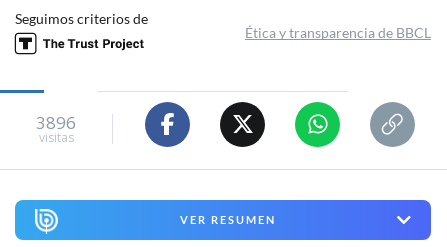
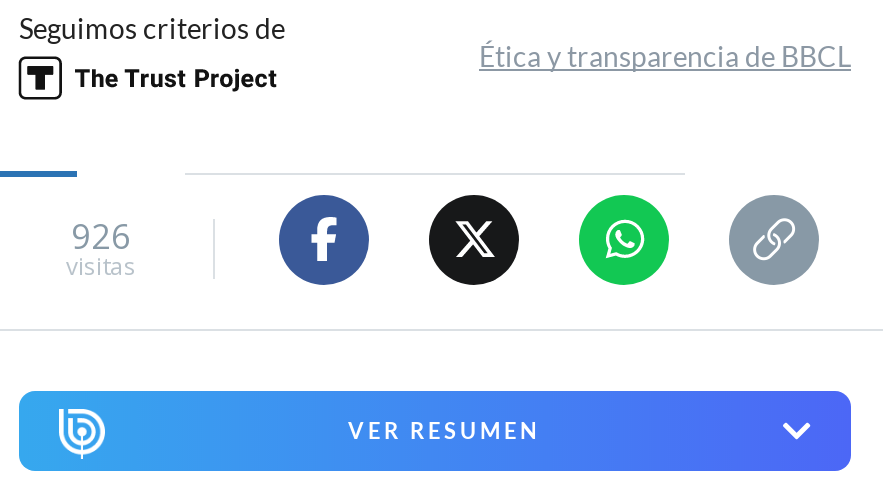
- 3896
+ 926
